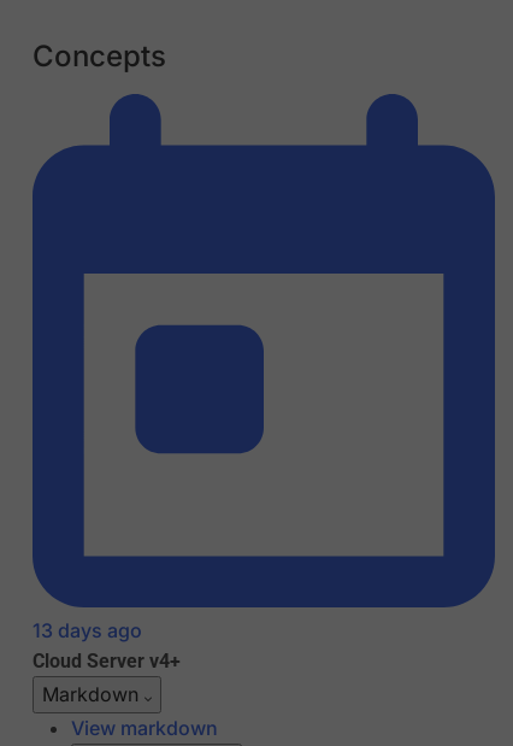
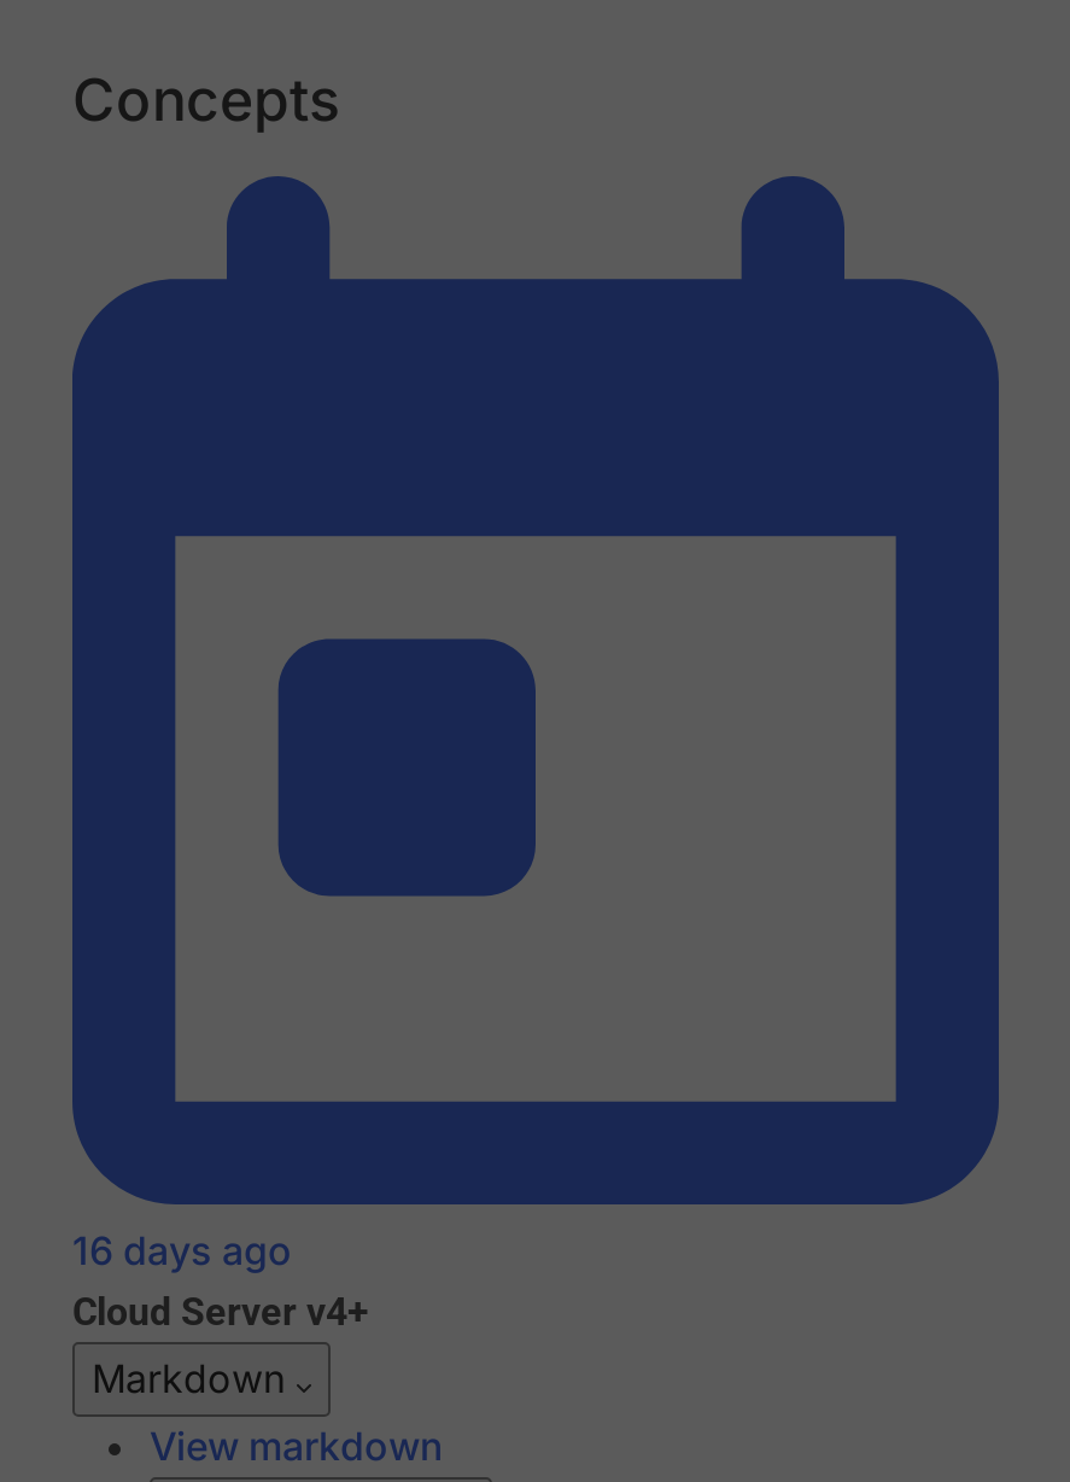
- 13 days ago
+ 16 days ago
